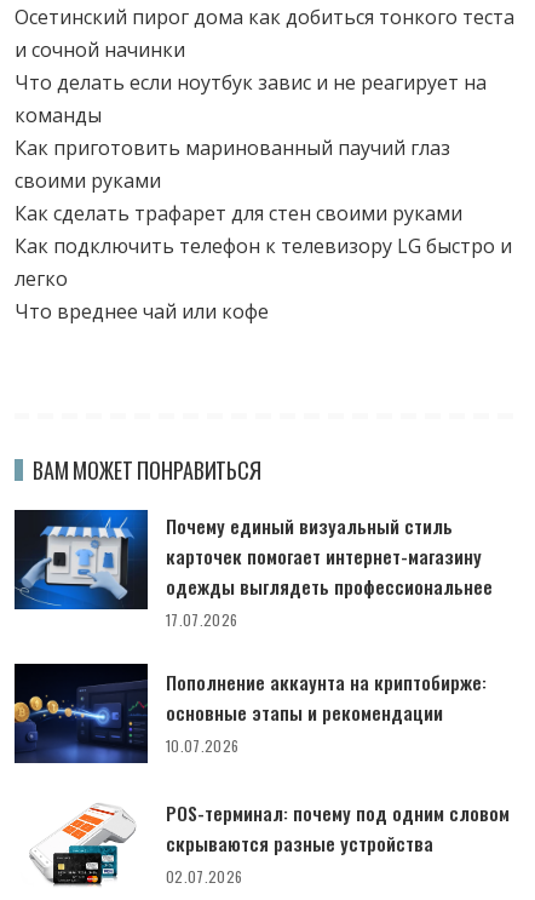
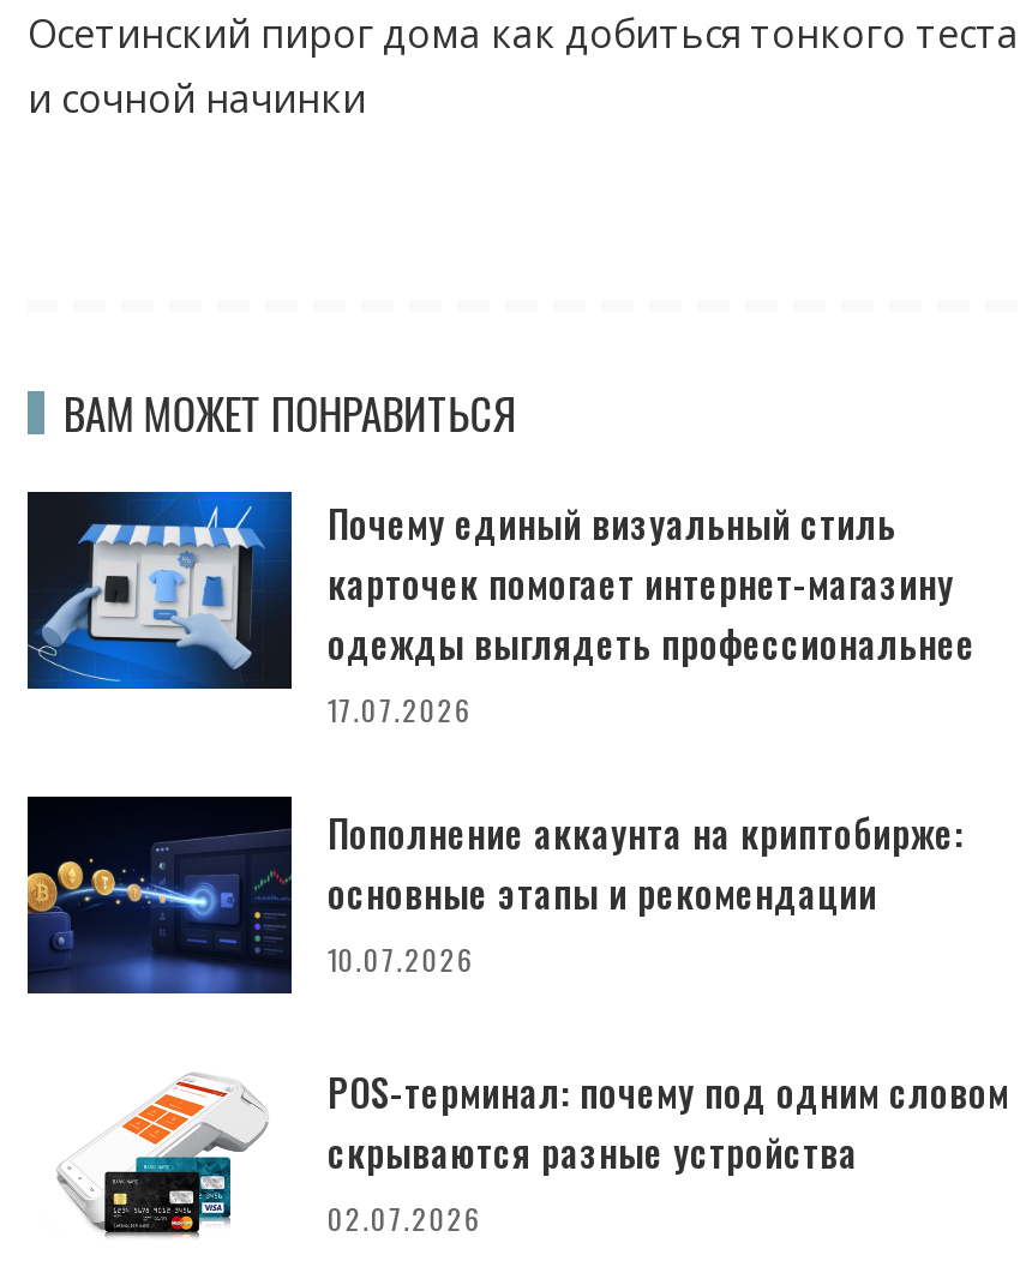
- Что делать если ноутбук завис и не реагирует на
- команды
- Как приготовить маринованный паучий глаз
- своими руками
- Как сделать трафарет для стен своими руками
- Как подключить телефон к телевизору LG быстро и
- легко
- Что вреднее чай или кофе
